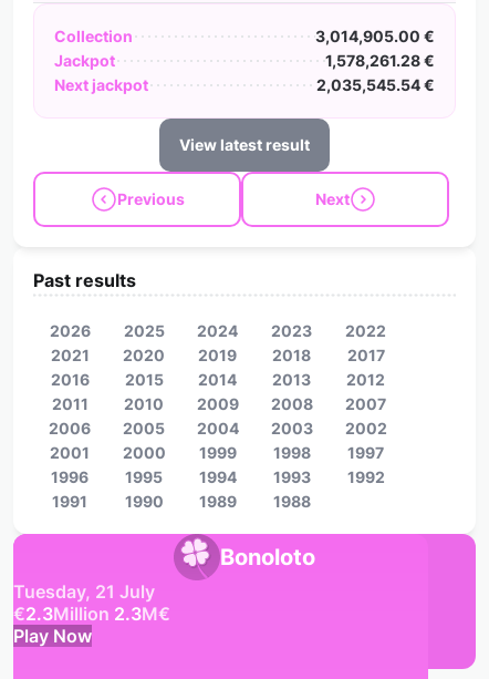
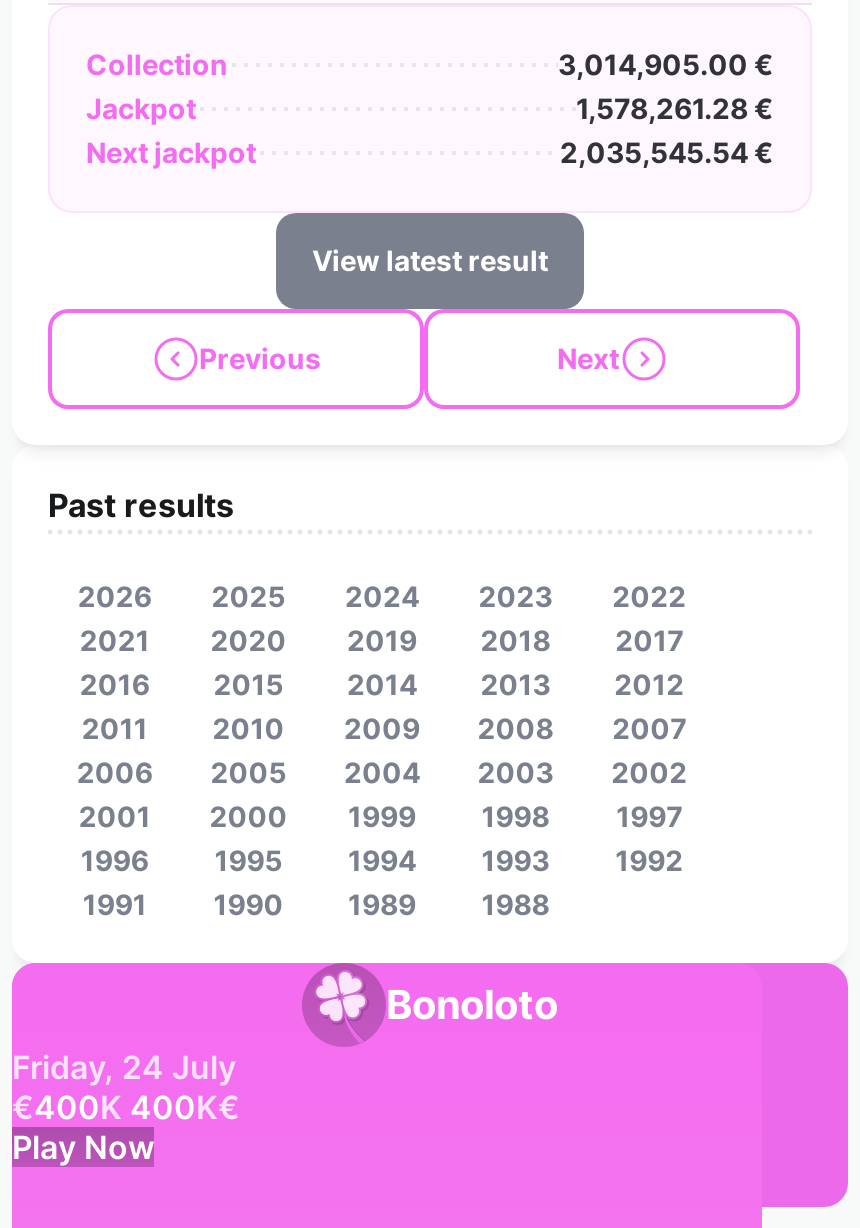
- Tuesday, 21 July
- €2.3Million 2.3M€
+ Friday, 24 July
+ €400K 400K€
